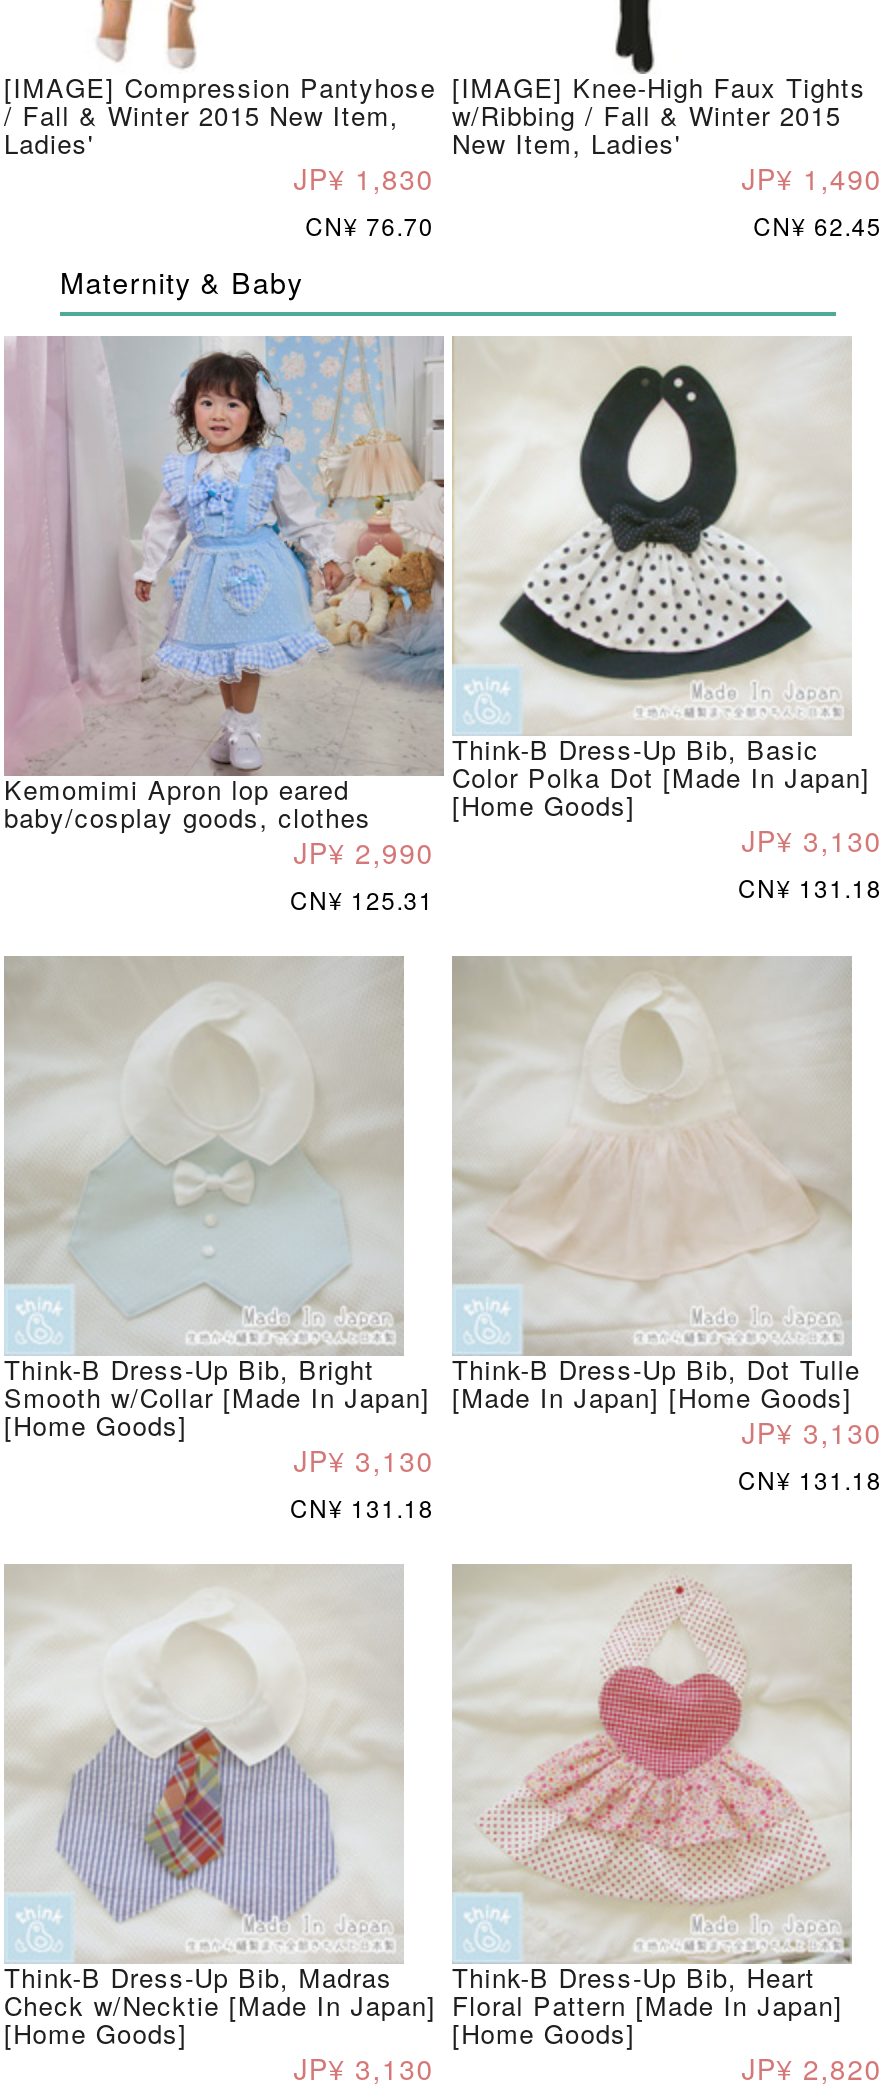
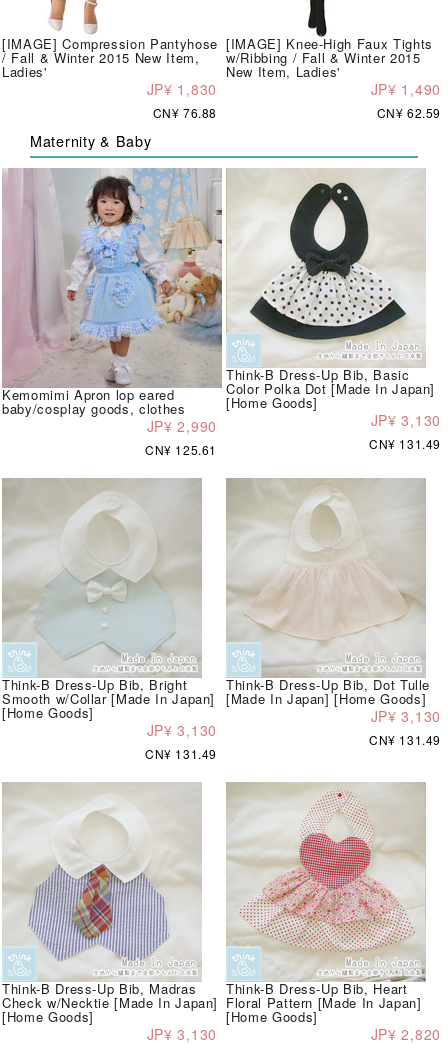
- CN¥ 76.70
+ CN¥ 76.88

- CN¥ 62.45
+ CN¥ 62.59

- CN¥ 131.18
+ CN¥ 131.49

- CN¥ 125.31
+ CN¥ 125.61

- CN¥ 131.18
+ CN¥ 131.49

- CN¥ 131.18
+ CN¥ 131.49
